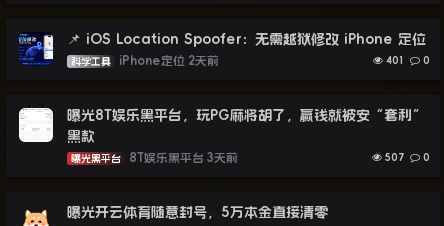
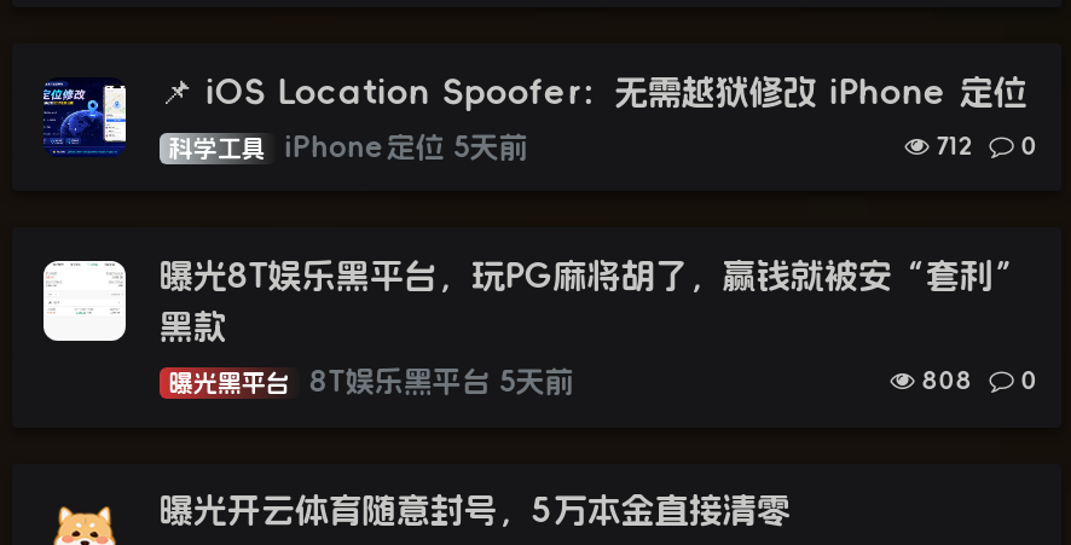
- iPhone定位 2天前
+ iPhone定位 5天前

- 401 0
+ 712 0

- 8T娱乐黑平台 3天前
+ 8T娱乐黑平台 5天前

- 507 0
+ 808 0
